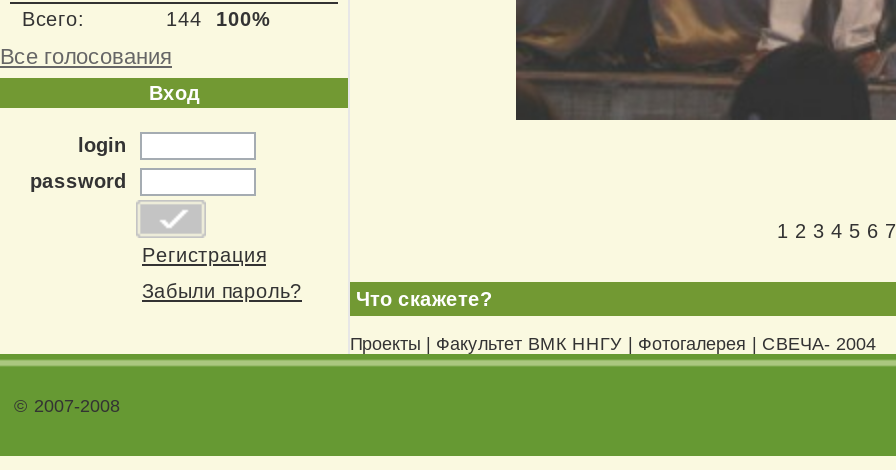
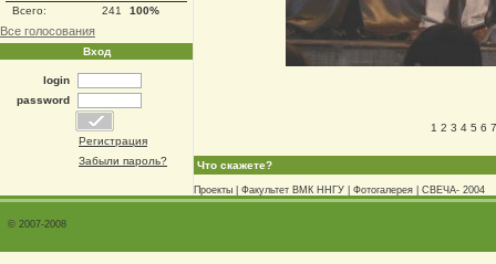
- 144 100%
+ 241 100%
